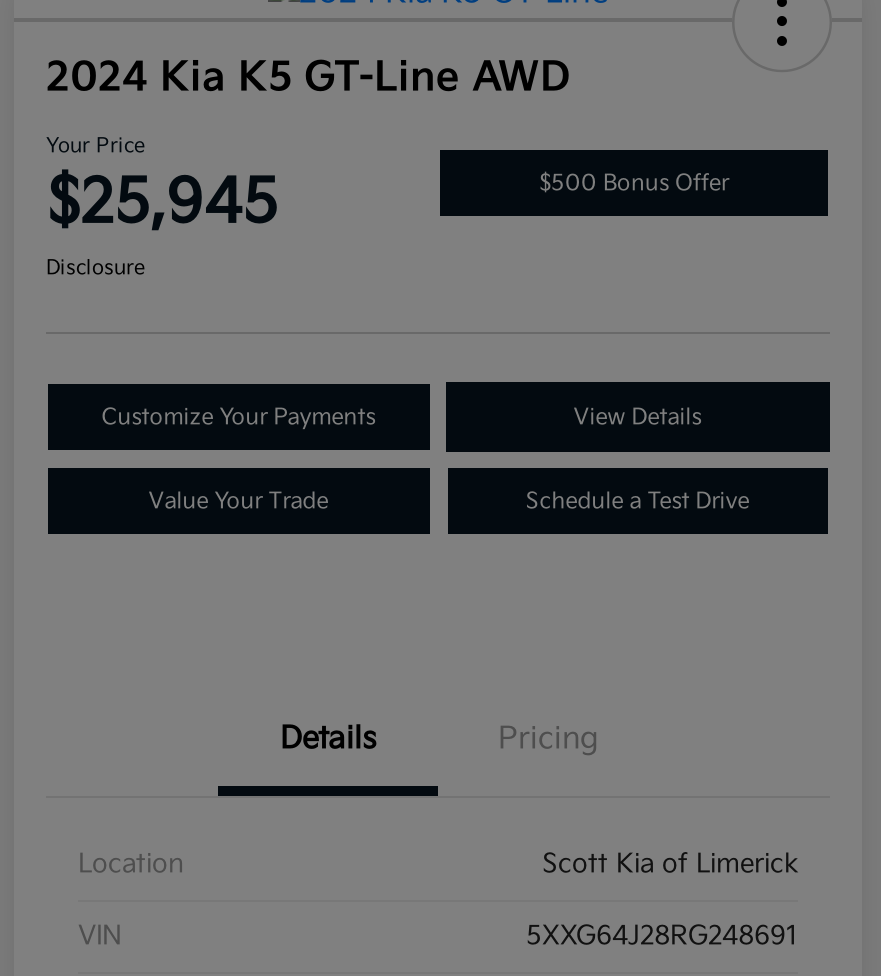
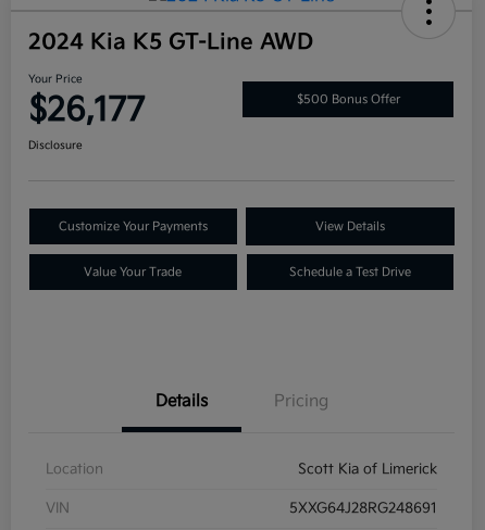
- $25,945
+ $26,177
